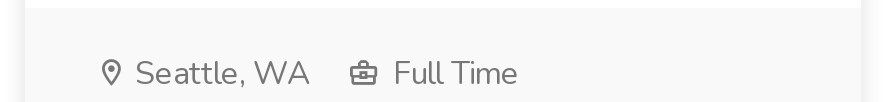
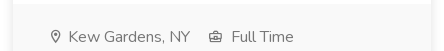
- Seattle, WA
+ Kew Gardens, NY
